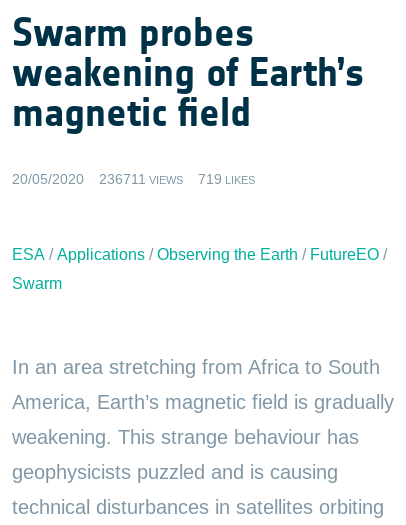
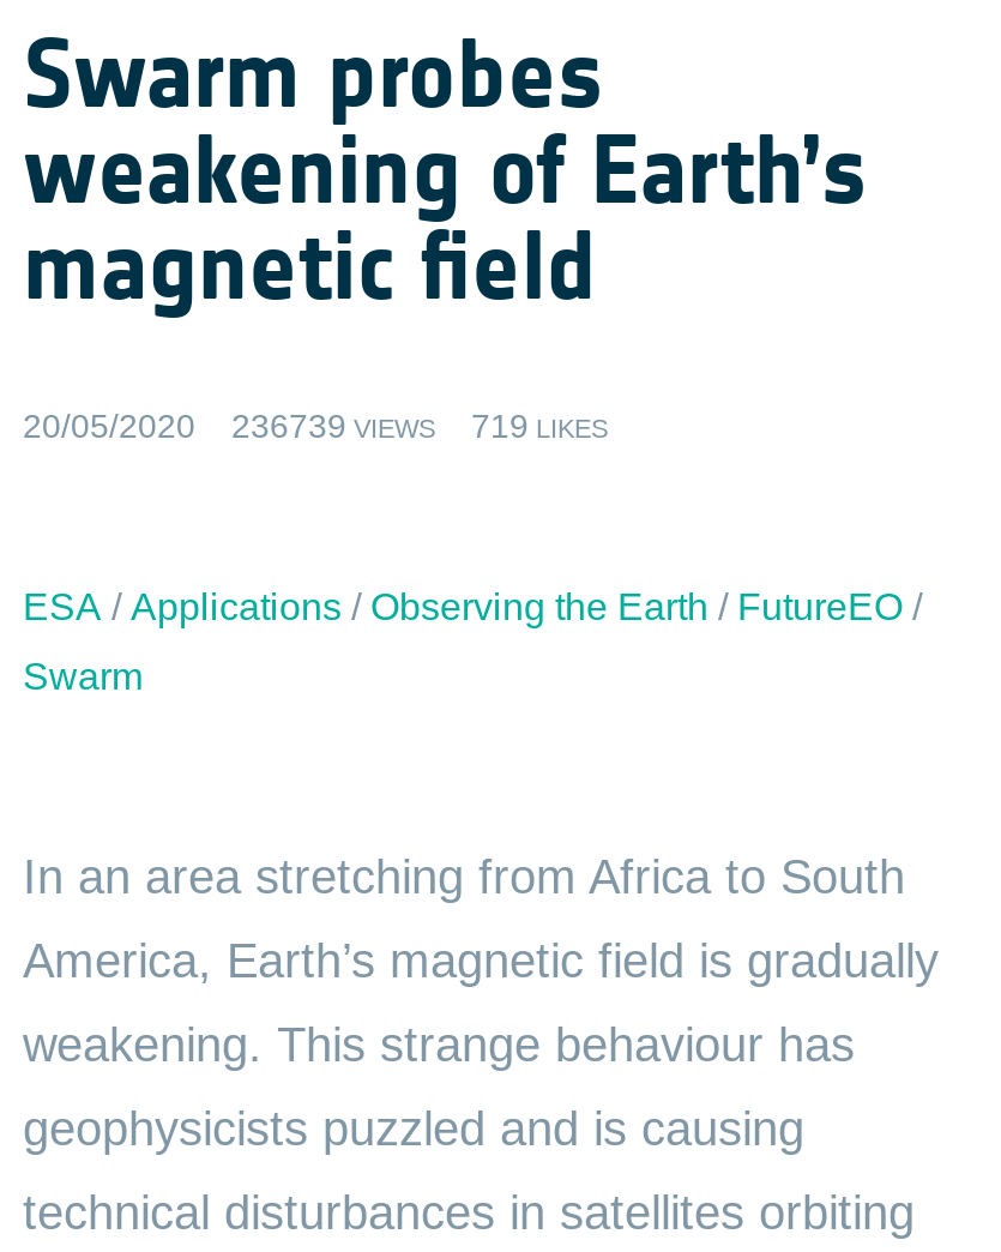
- 20/05/2020 236711 VIEWS 719 LIKES
+ 20/05/2020 236739 VIEWS 719 LIKES
